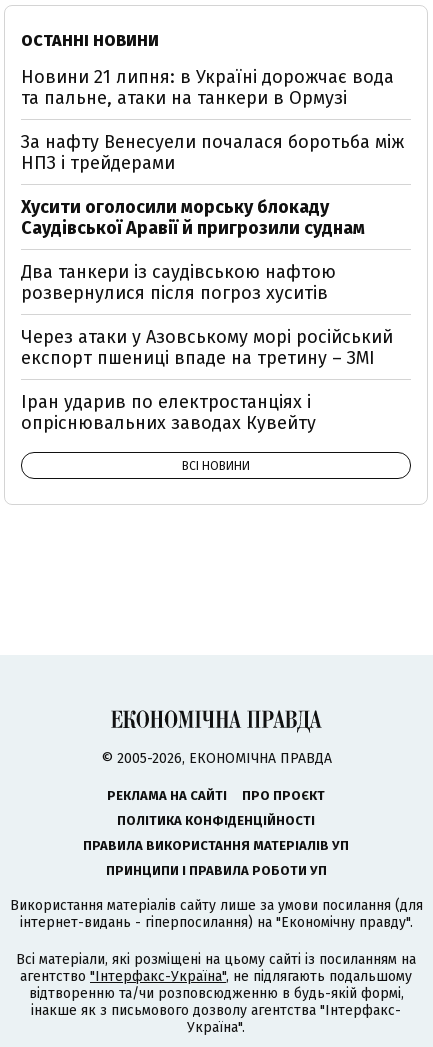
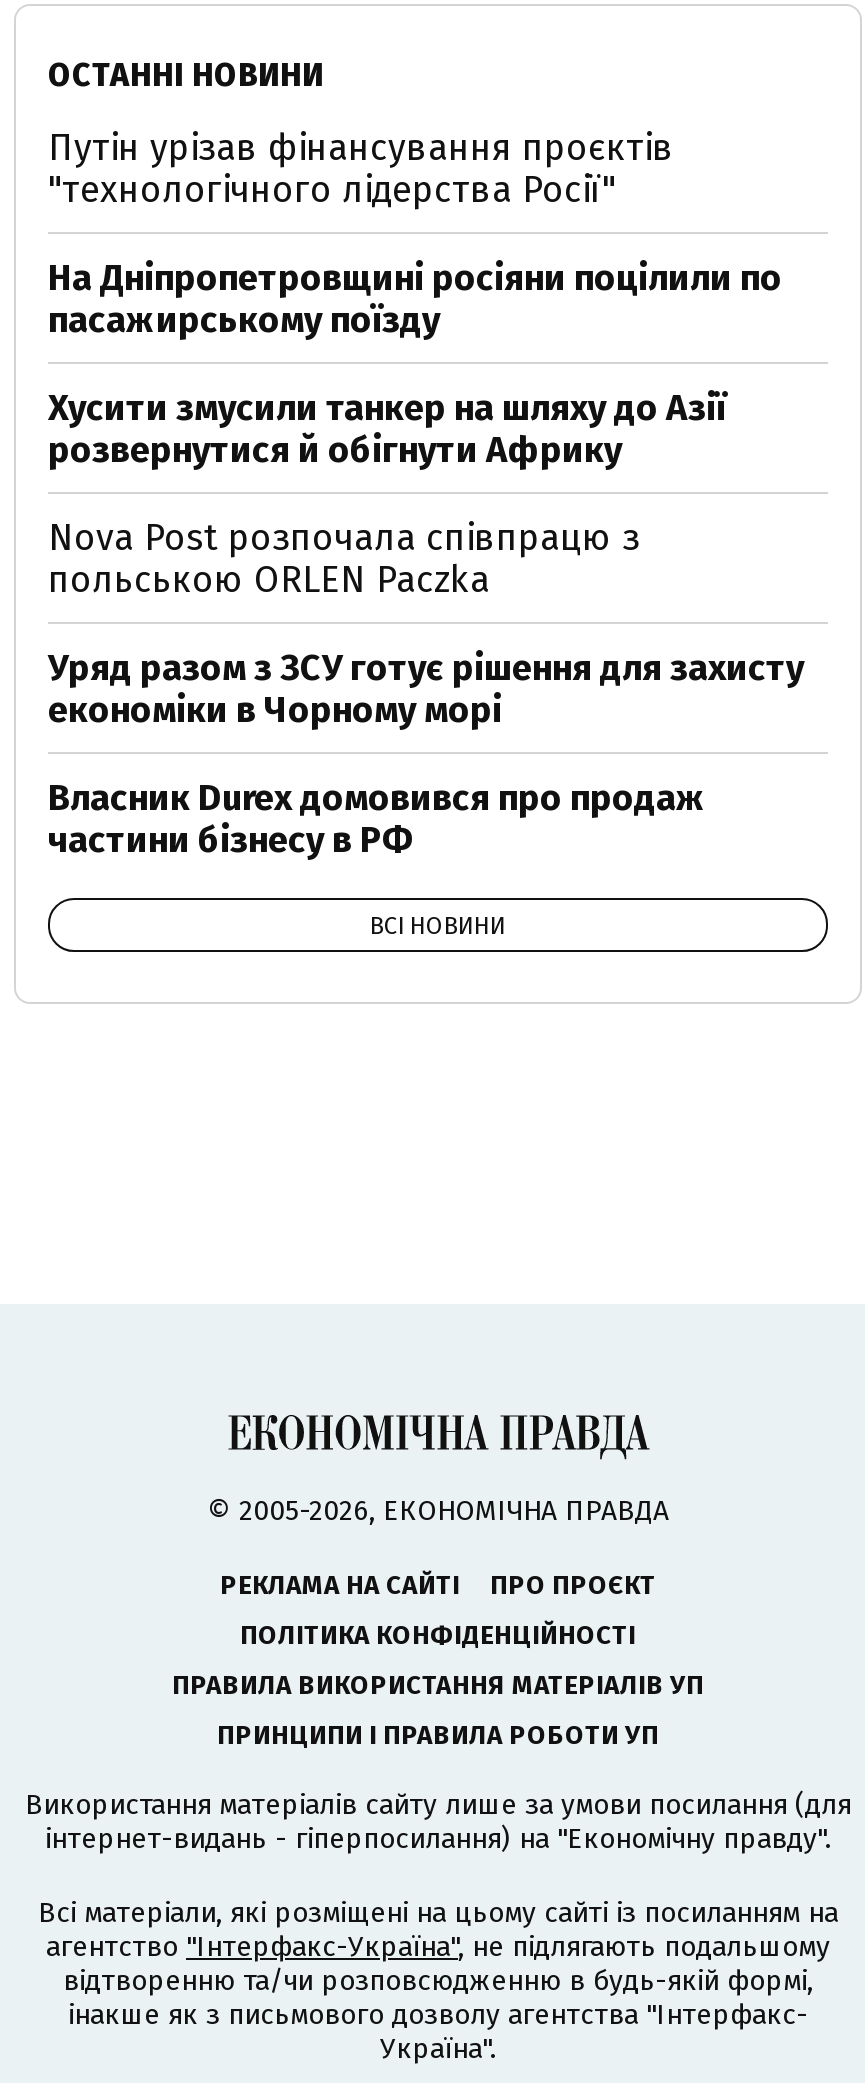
- Новини 21 липня: в Україні дорожчає вода
- та пальне, атаки на танкери в Ормузі
+ Путін урізав фінансування проєктів
+ "технологічного лідерства Росії"

- За нафту Венесуели почалася боротьба між
- НПЗ і трейдерами
+ На Дніпропетровщині росіяни поцілили по
+ пасажирському поїзду

- Хусити оголосили морську блокаду
- Саудівської Аравії й пригрозили суднам
+ Хусити змусили танкер на шляху до Азії
+ розвернутися й обігнути Африку

- Два танкери із саудівською нафтою
- розвернулися після погроз хуситів
+ Nova Post розпочала співпрацю з
+ польською ORLEN Paczka

- Через атаки у Азовському морі російський
- експорт пшениці впаде на третину – ЗМІ
+ Уряд разом з ЗСУ готує рішення для захисту
+ економіки в Чорному морі

- Іран ударив по електростанціях і
- опріснювальних заводах Кувейту
+ Власник Durex домовився про продаж
+ частини бізнесу в РФ
